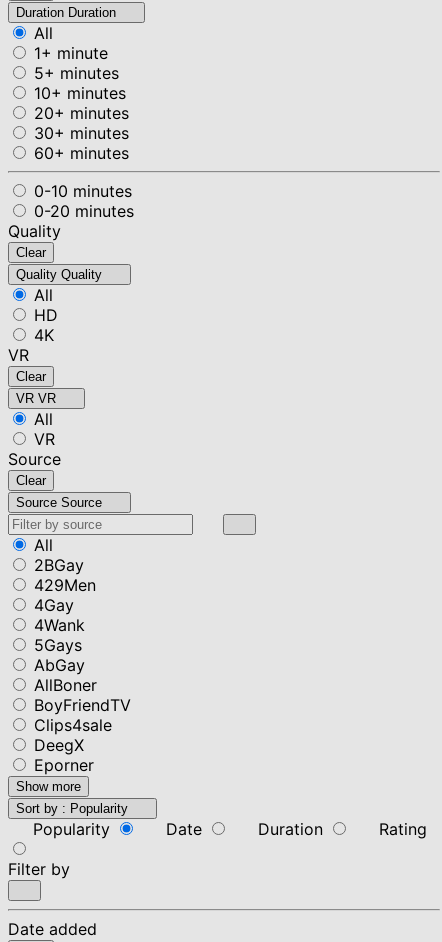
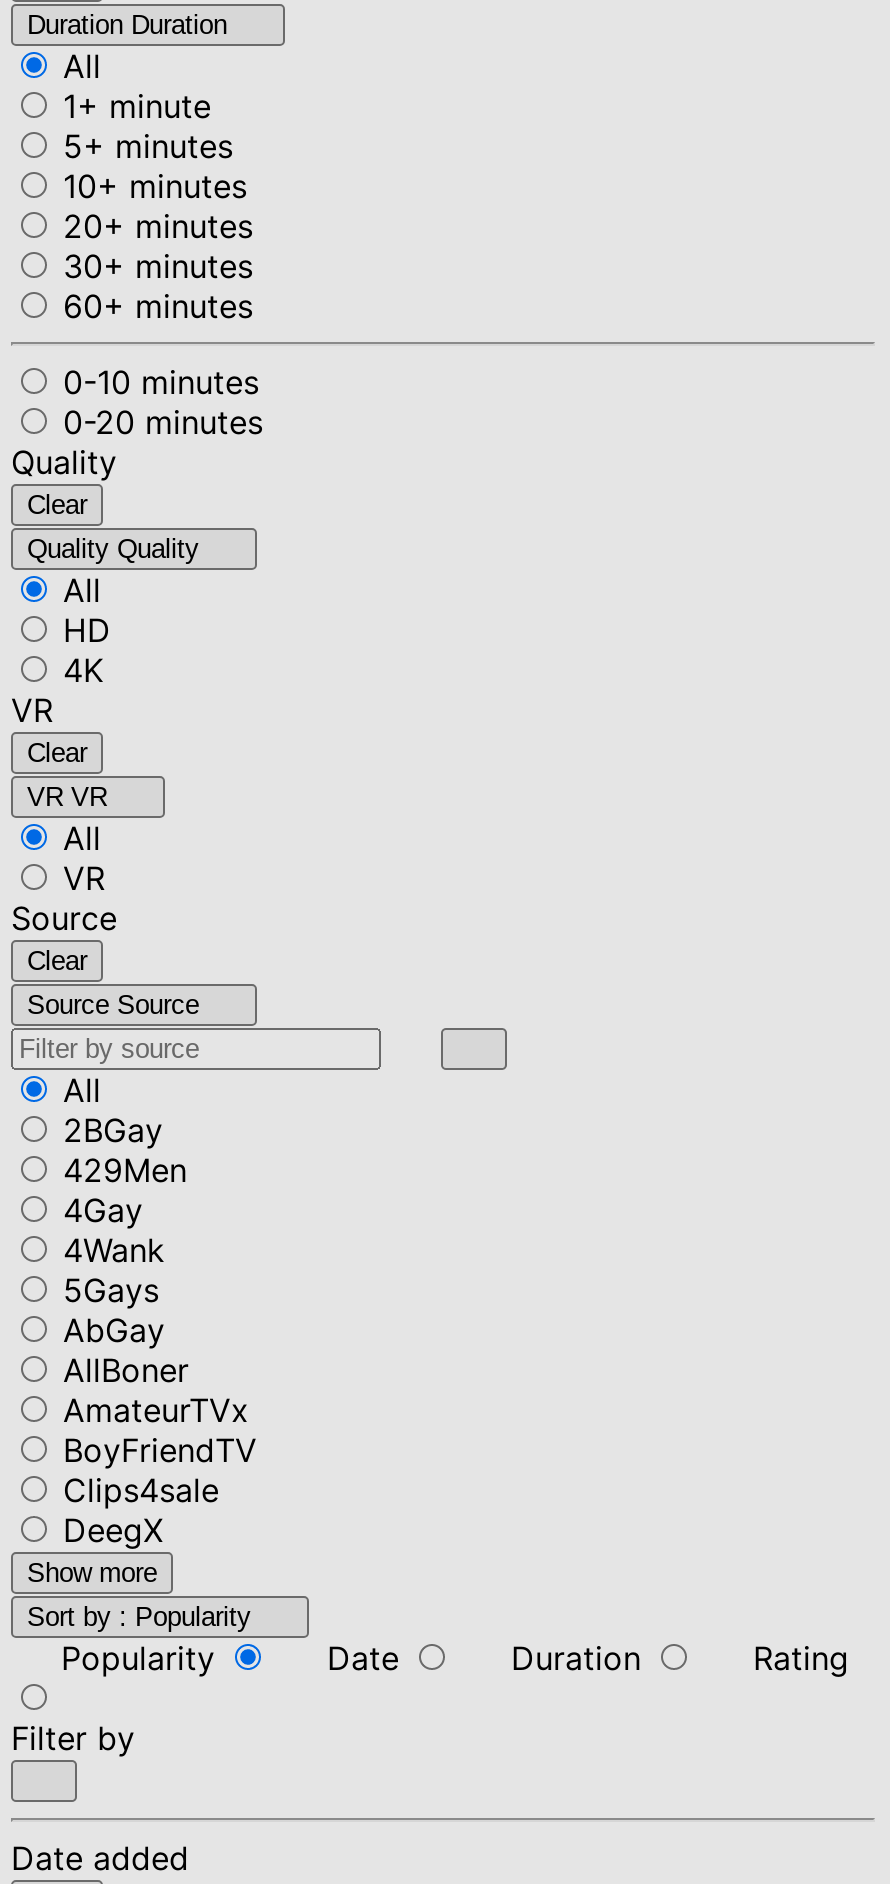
+ AmateurTVx

moved down: BoyFriendTV | Clips4sale | DeegX

- Eporner
